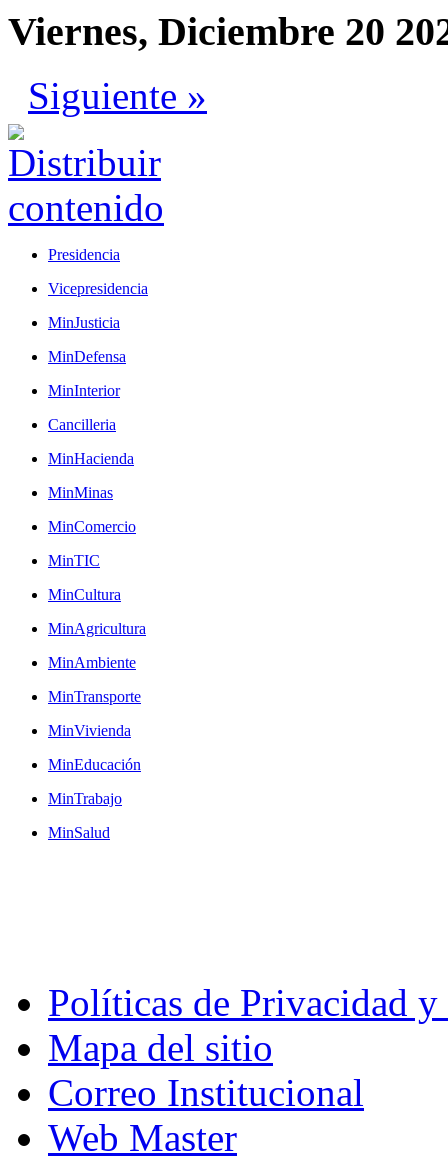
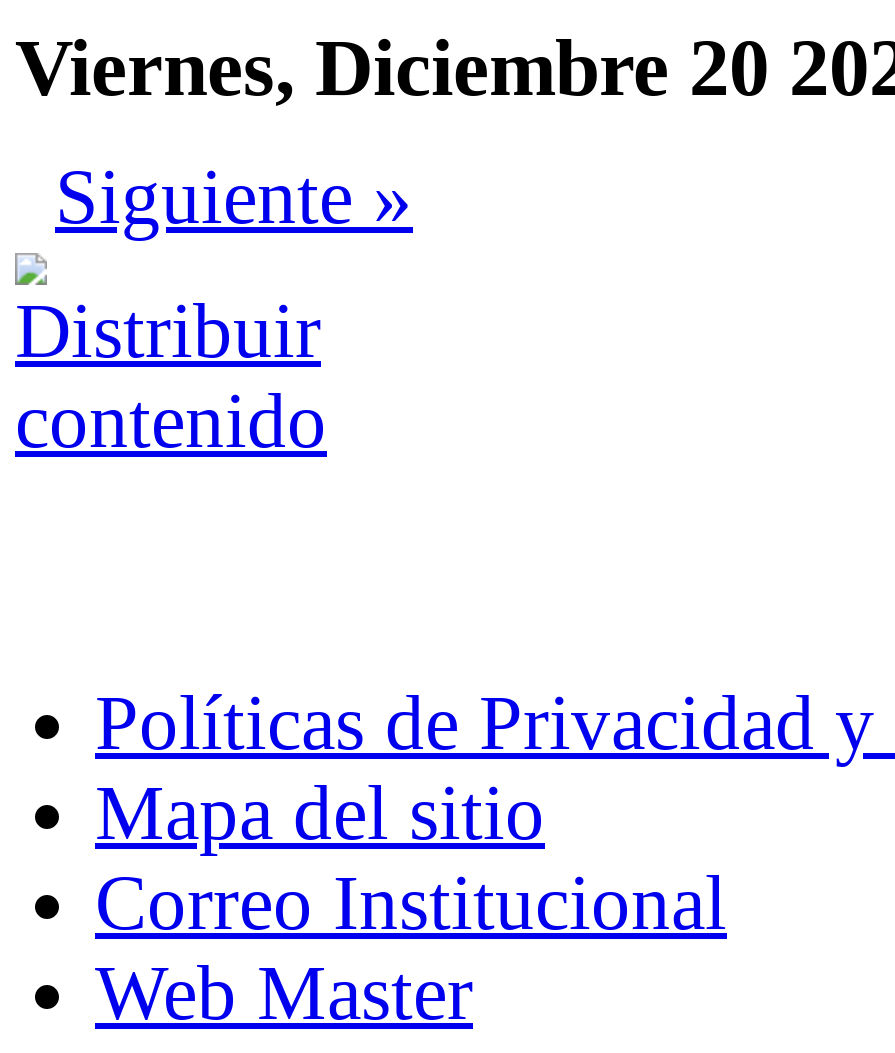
- Presidencia
- Vicepresidencia
- MinJusticia
- MinDefensa
- MinInterior
- Cancilleria
- MinHacienda
- MinMinas
- MinComercio
- MinTIC
- MinCultura
- MinAgricultura
- MinAmbiente
- MinTransporte
- MinVivienda
- MinEducación
- MinTrabajo
- MinSalud
